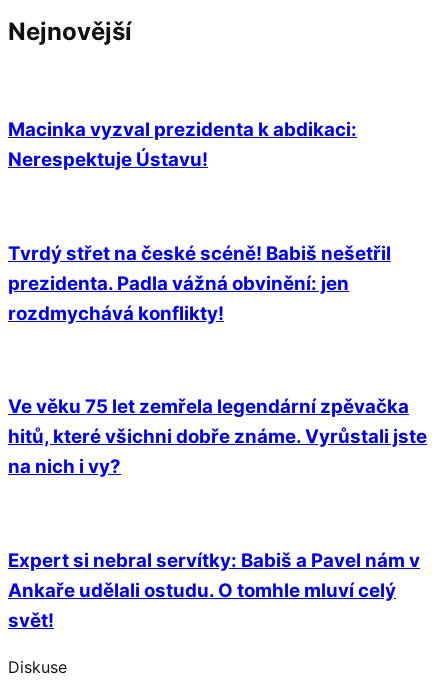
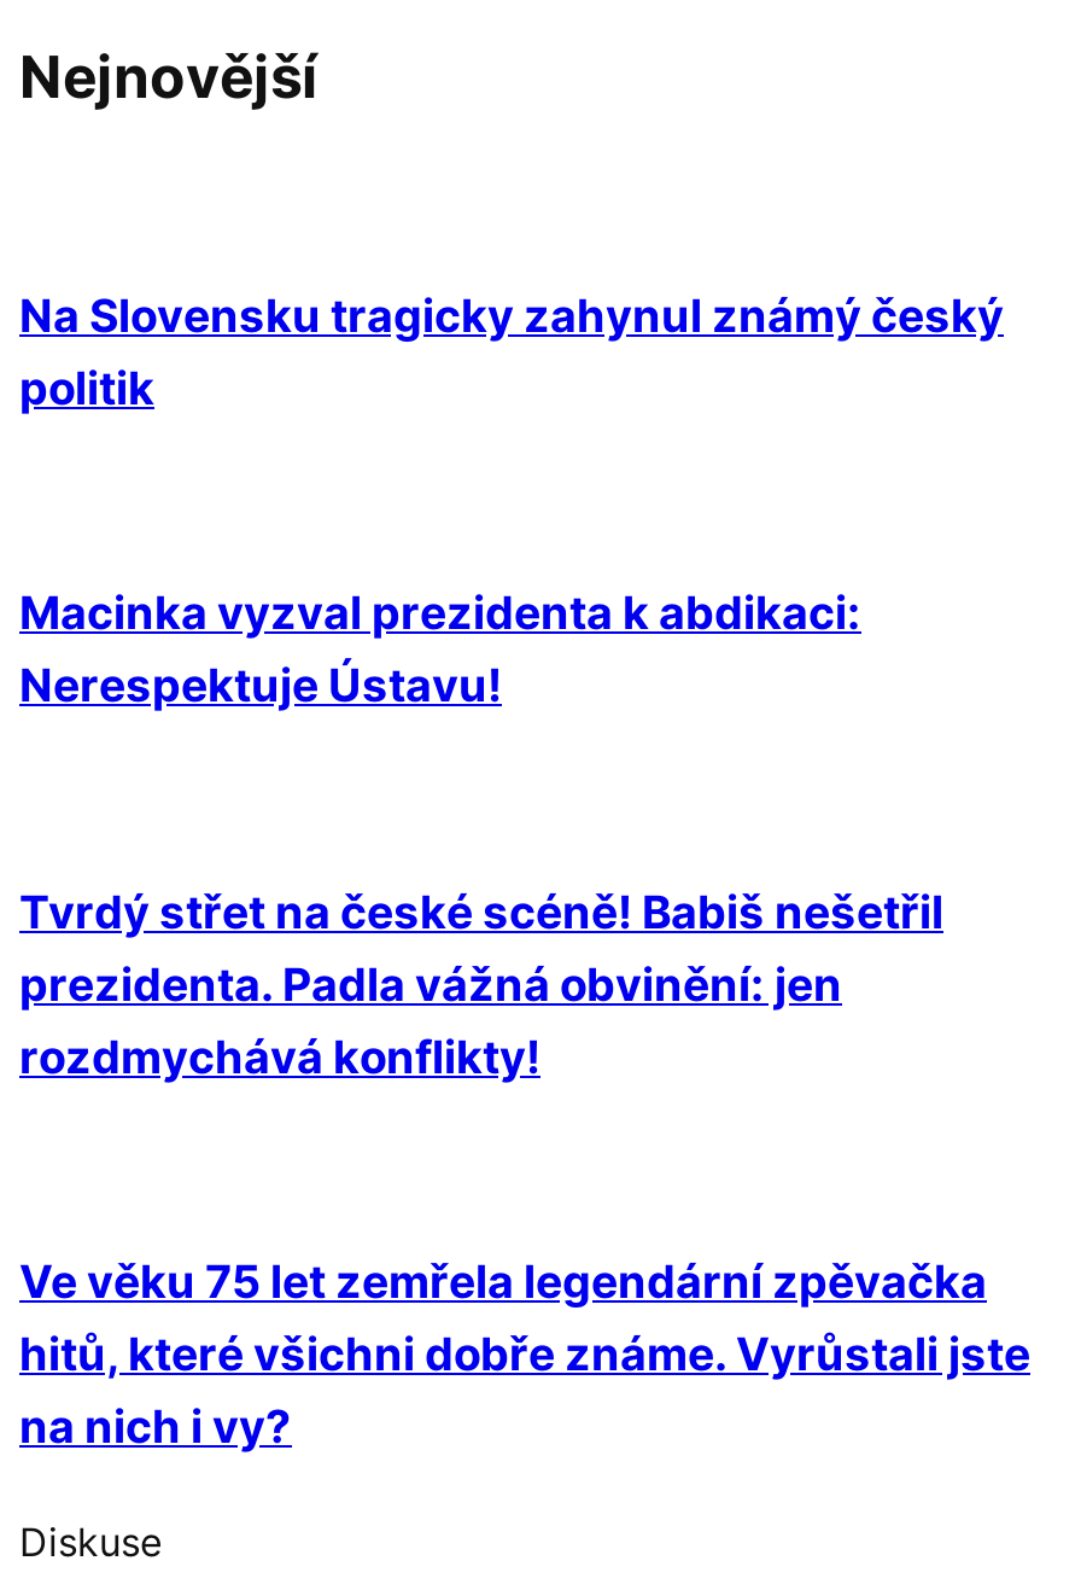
+ Na Slovensku tragicky zahynul známý český
+ politik

moved down: Macinka vyzval prezidenta k abdikaci: | Nerespektuje Ústavu! | Tvrdý střet na české scéně! Babiš nešetřil | prezidenta. Padla vážná obvinění: jen | rozdmychává konflikty! | Ve věku 75 let zemřela legendární zpěvačka | hitů, které všichni dobře známe. Vyrůstali jste | na nich i vy?

- Expert si nebral servítky: Babiš a Pavel nám v
- Ankaře udělali ostudu. O tomhle mluví celý
- svět!
